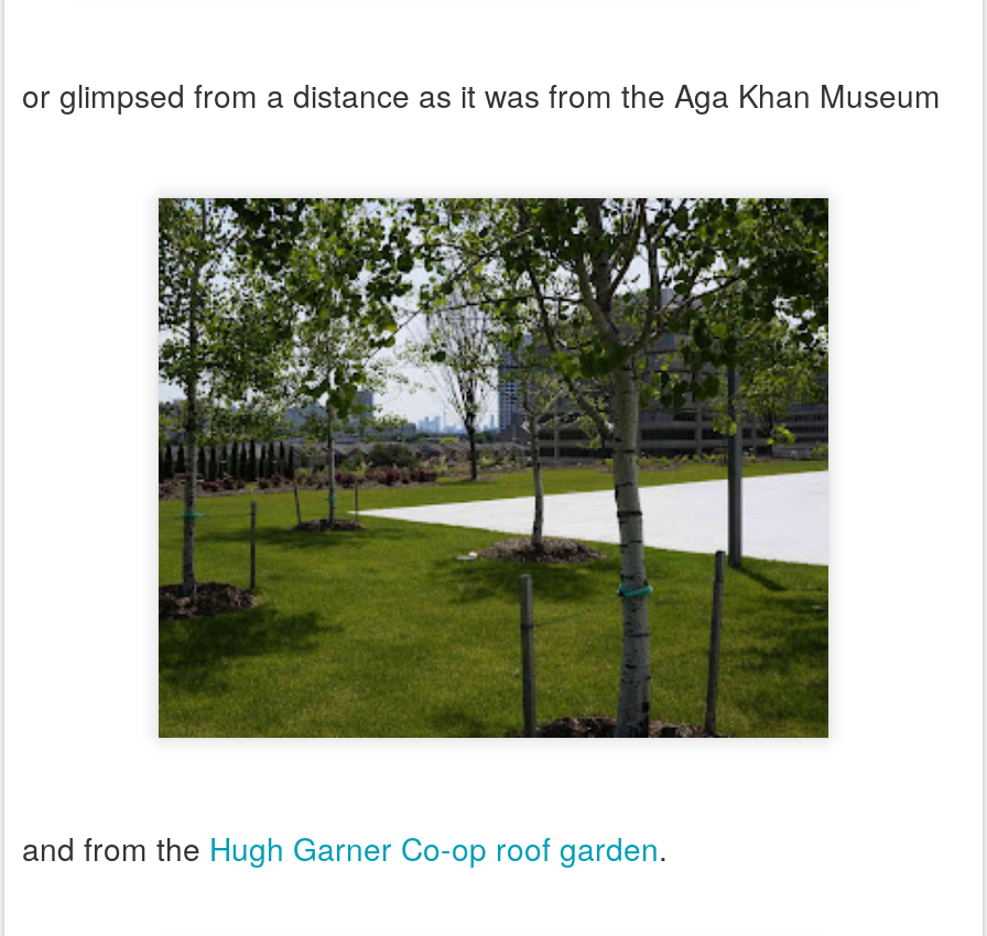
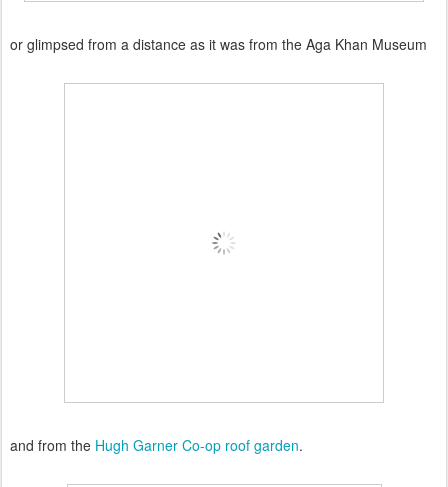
- [image]
